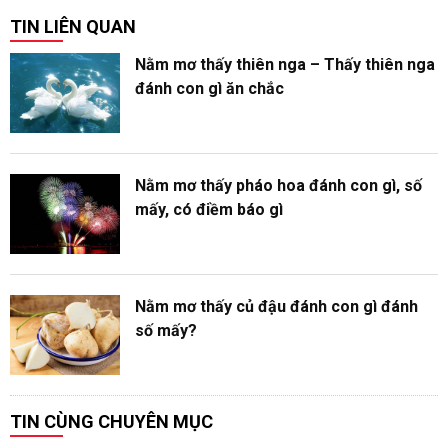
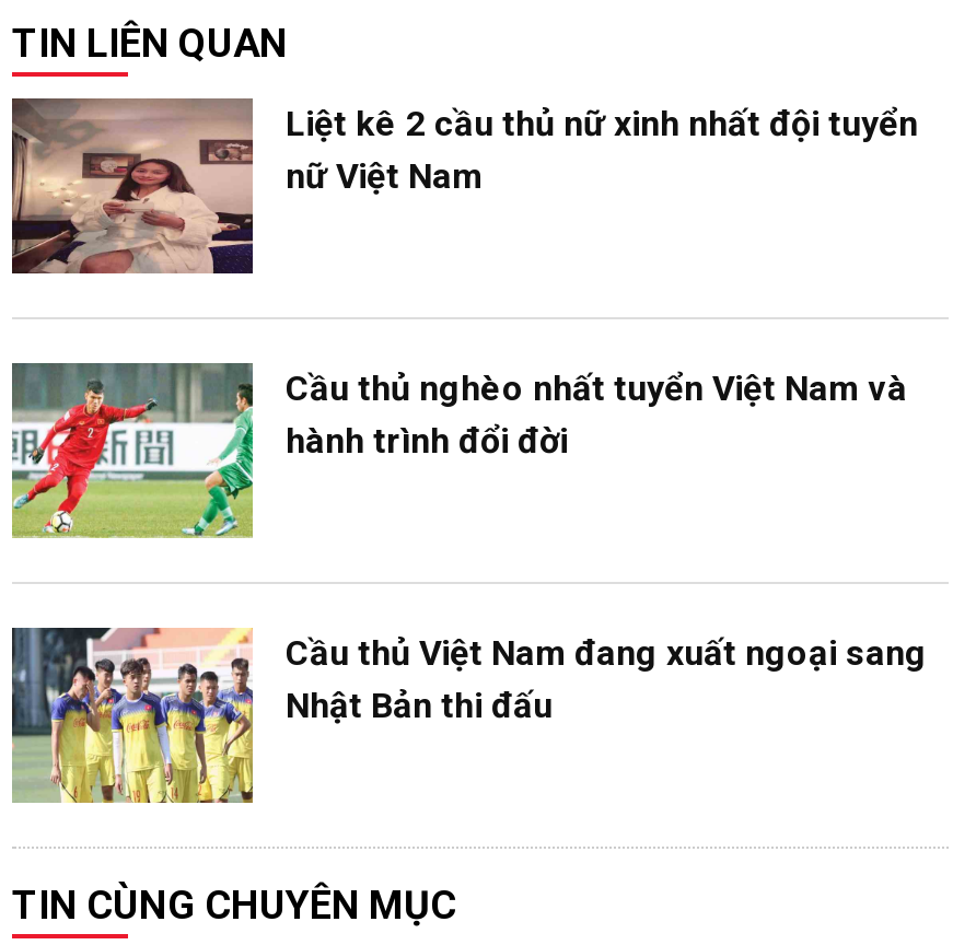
- [image]
- Nằm mơ thấy thiên nga – Thấy thiên nga
- đánh con gì ăn chắc
+ [image]
+ Liệt kê 2 cầu thủ nữ xinh nhất đội tuyển
+ nữ Việt Nam

- [image]
- Nằm mơ thấy pháo hoa đánh con gì, số
- mấy, có điềm báo gì
+ [image]
+ Cầu thủ nghèo nhất tuyển Việt Nam và
+ hành trình đổi đời

- [image]
- Nằm mơ thấy củ đậu đánh con gì đánh
- số mấy?
+ [image]
+ Cầu thủ Việt Nam đang xuất ngoại sang
+ Nhật Bản thi đấu
